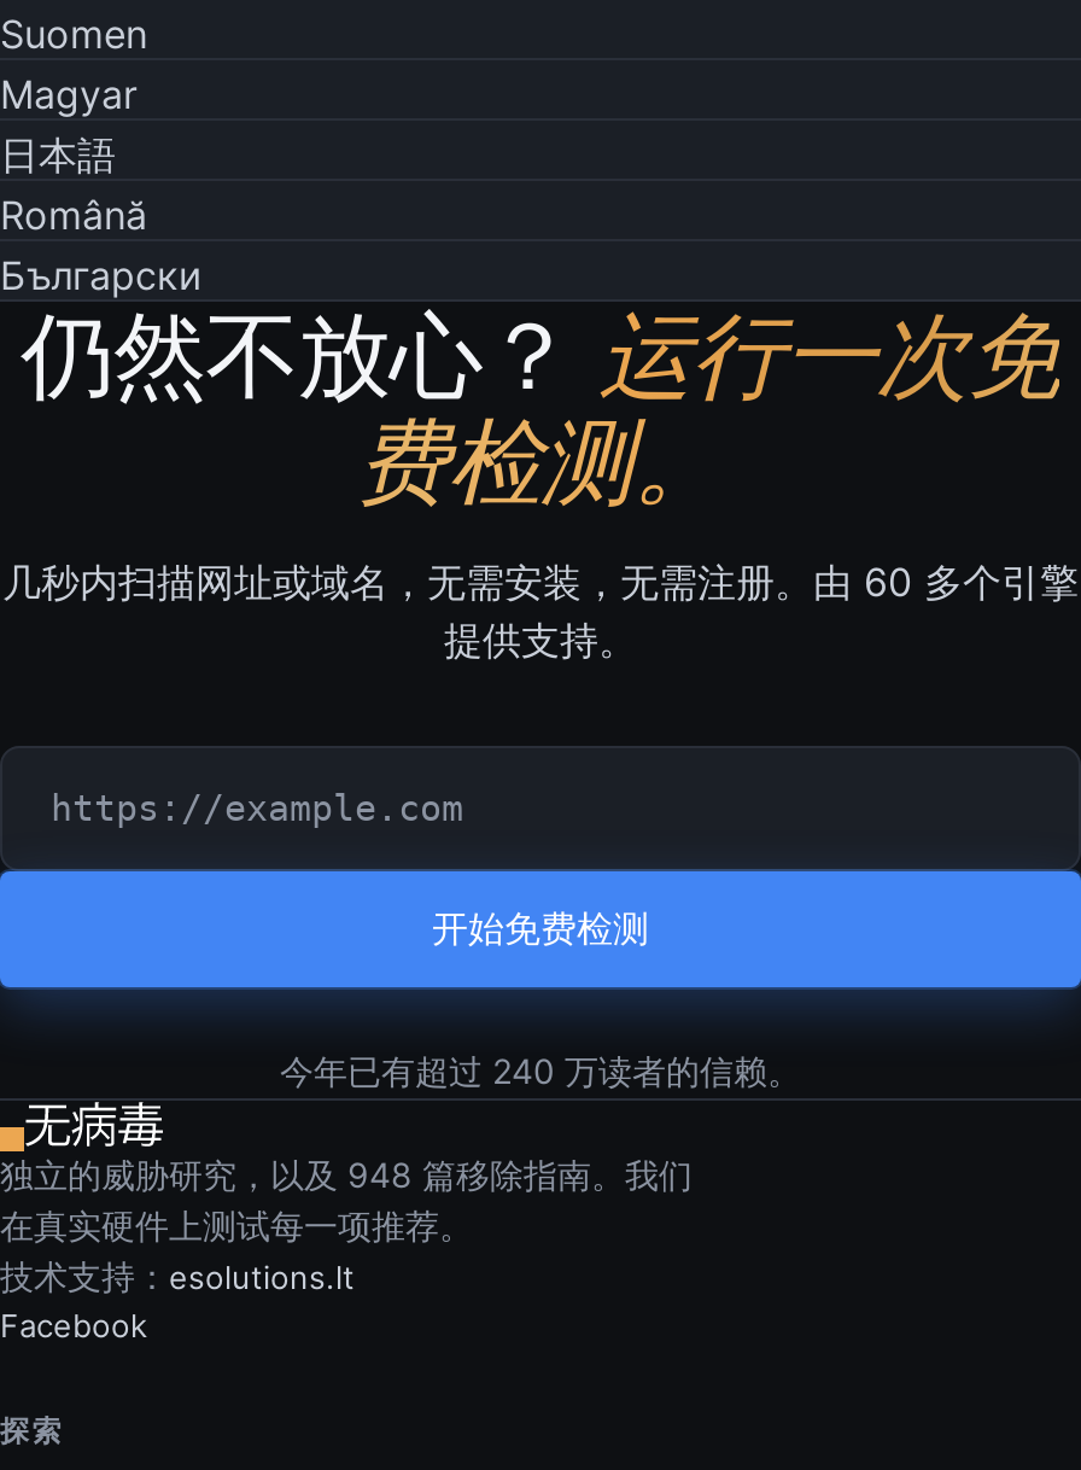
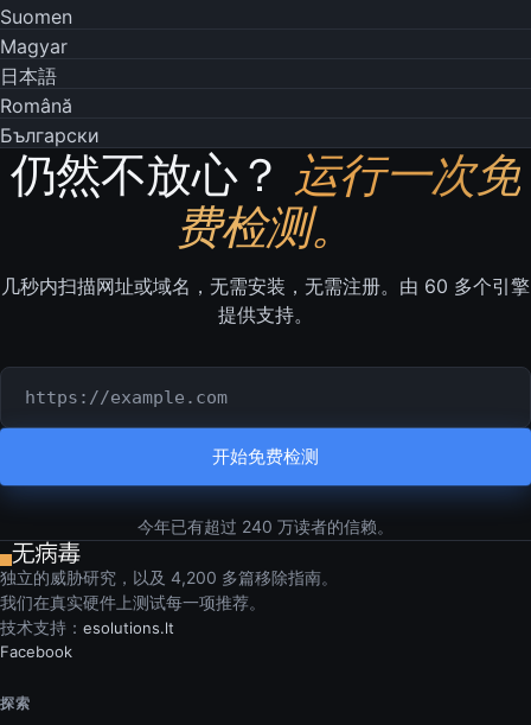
- 独立的威胁研究，以及 948 篇移除指南。我们
- 在真实硬件上测试每一项推荐。
+ 独立的威胁研究，以及 4,200 多篇移除指南。
+ 我们在真实硬件上测试每一项推荐。
